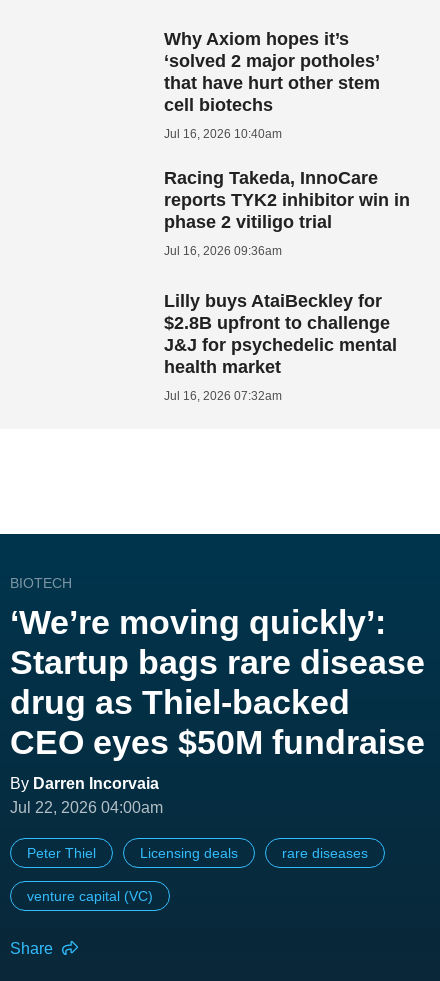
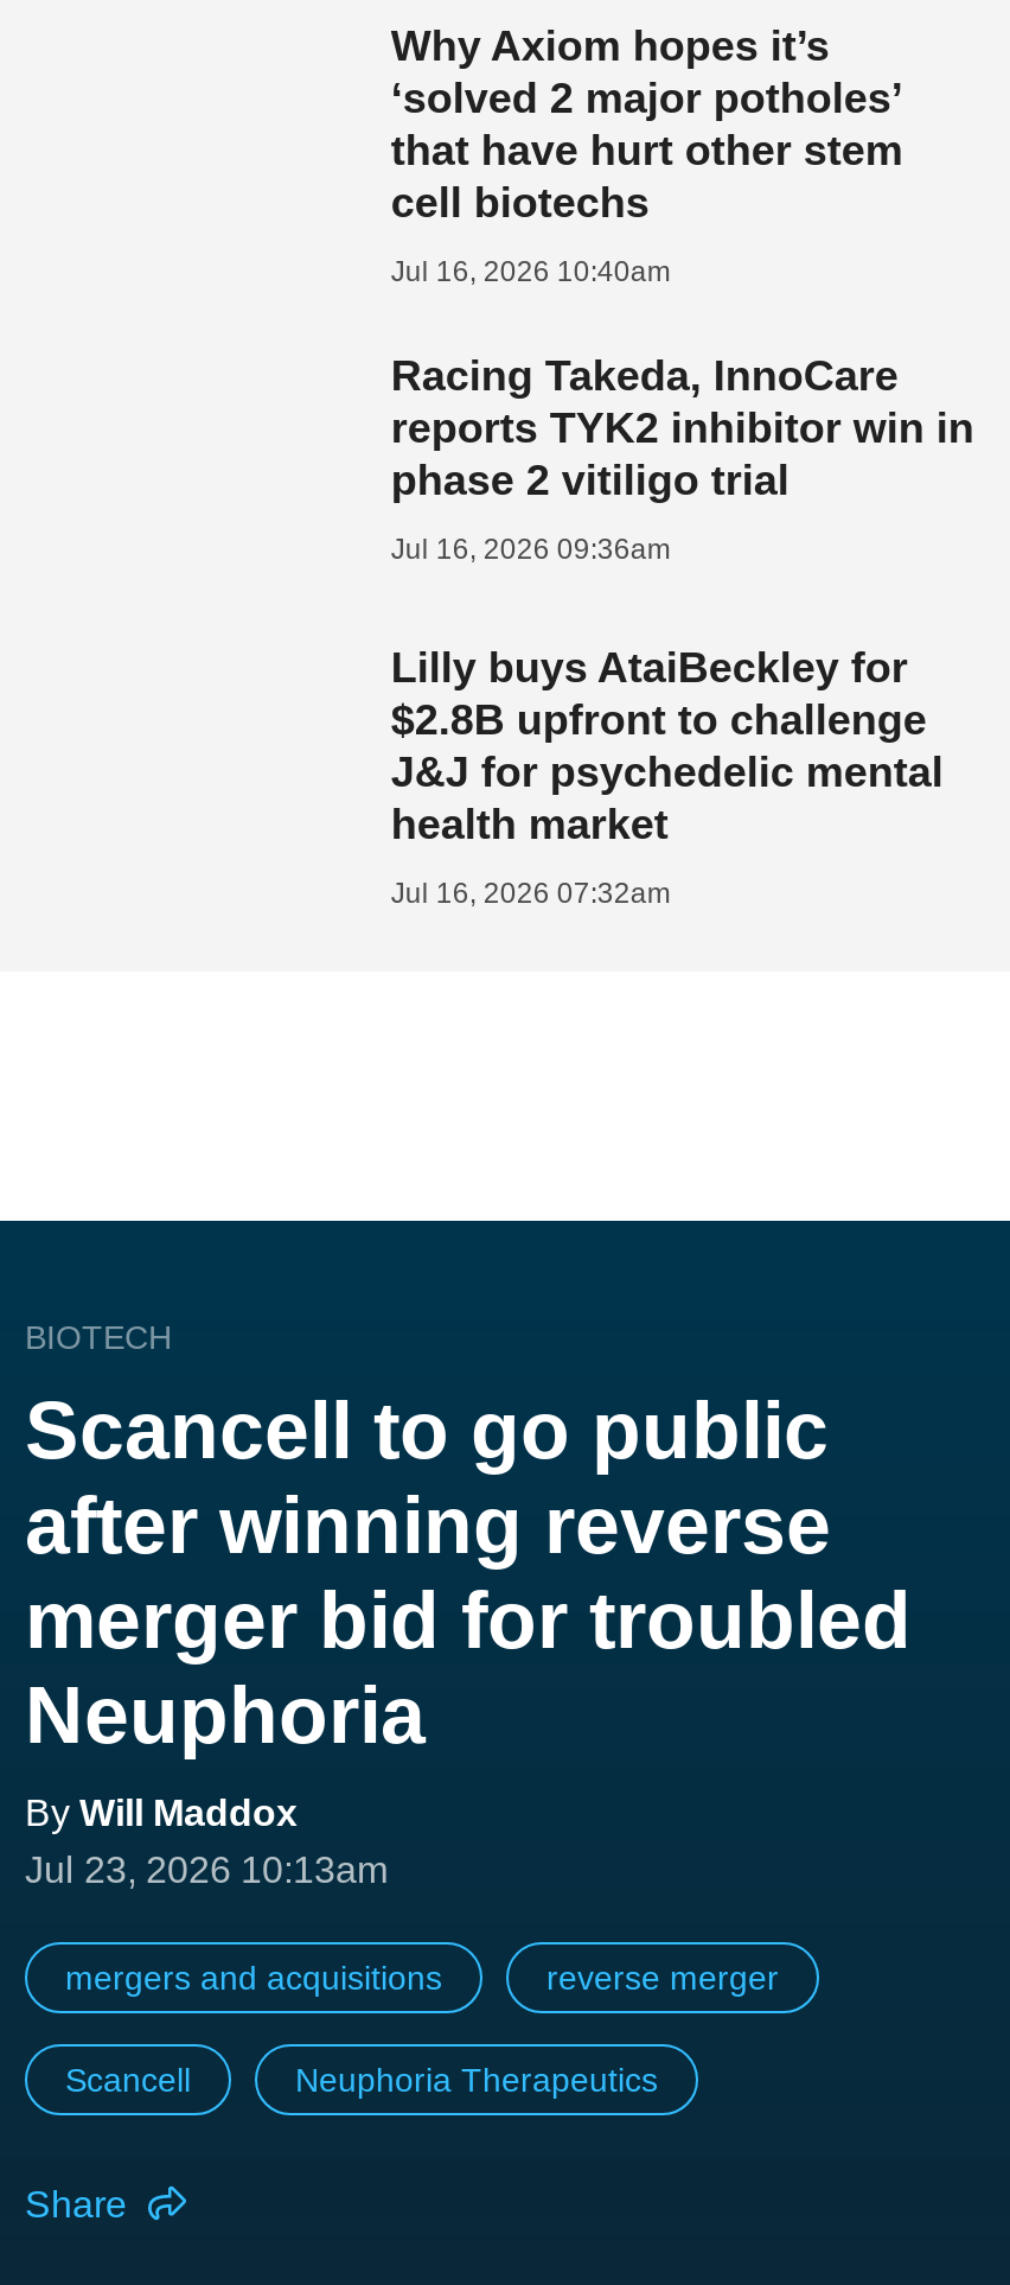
- ‘We’re moving quickly’:
- Startup bags rare disease
- drug as Thiel-backed
- CEO eyes $50M fundraise
- By Darren Incorvaia
- Jul 22, 2026 04:00am
+ Scancell to go public
+ after winning reverse
+ merger bid for troubled
+ Neuphoria
+ By Will Maddox
+ Jul 23, 2026 10:13am

- Peter Thiel
- Licensing deals
- rare diseases
+ mergers and acquisitions
+ reverse merger

- venture capital (VC)
+ Scancell
+ Neuphoria Therapeutics
